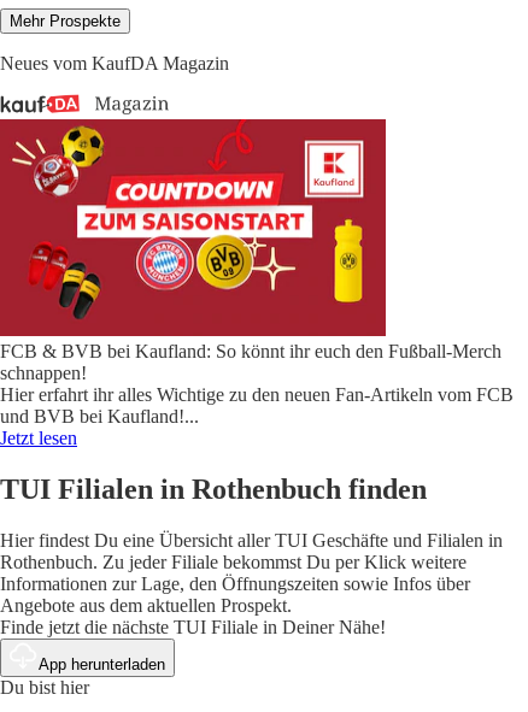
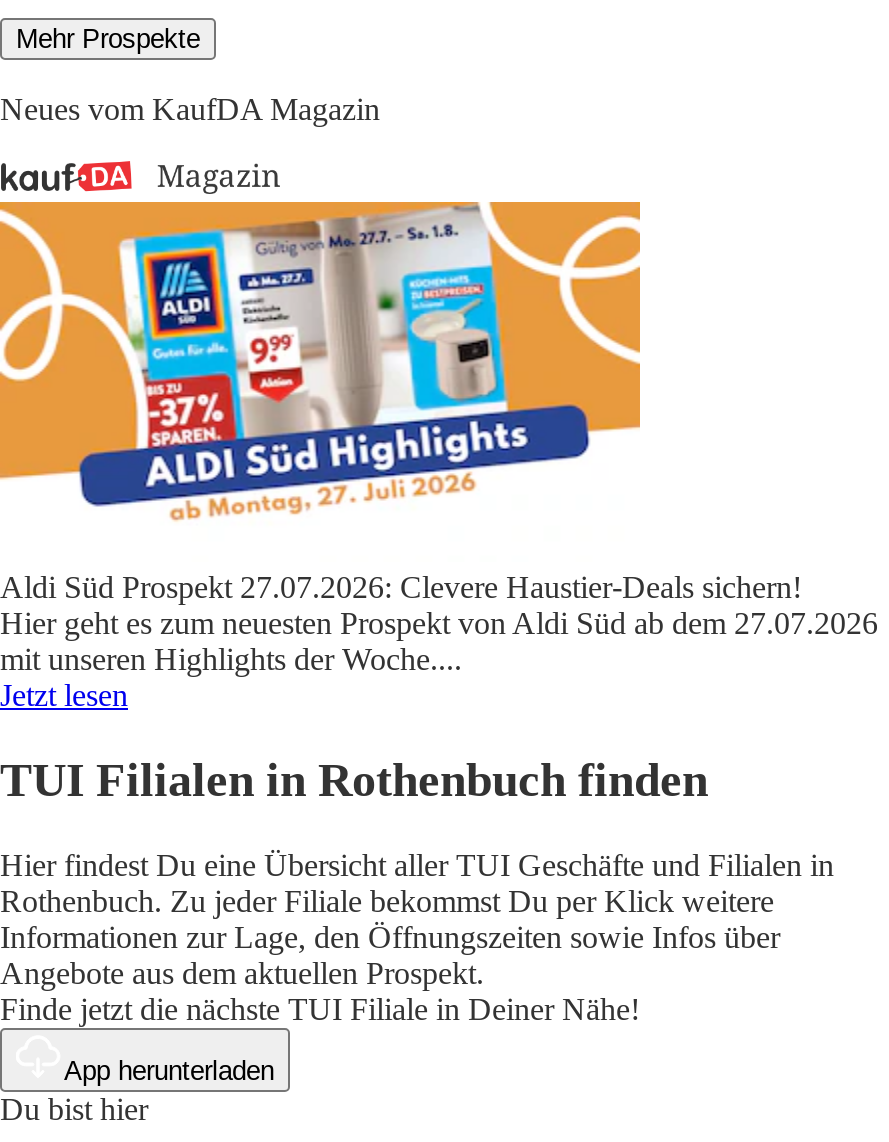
- [image]
- FCB & BVB bei Kaufland: So könnt ihr euch den Fußball-Merch
- schnappen!
- Hier erfahrt ihr alles Wichtige zu den neuen Fan-Artikeln vom FCB
- und BVB bei Kaufland!...
+ [image]
+ Aldi Süd Prospekt 27.07.2026: Clevere Haustier-Deals sichern!
+ Hier geht es zum neuesten Prospekt von Aldi Süd ab dem 27.07.2026
+ mit unseren Highlights der Woche....
